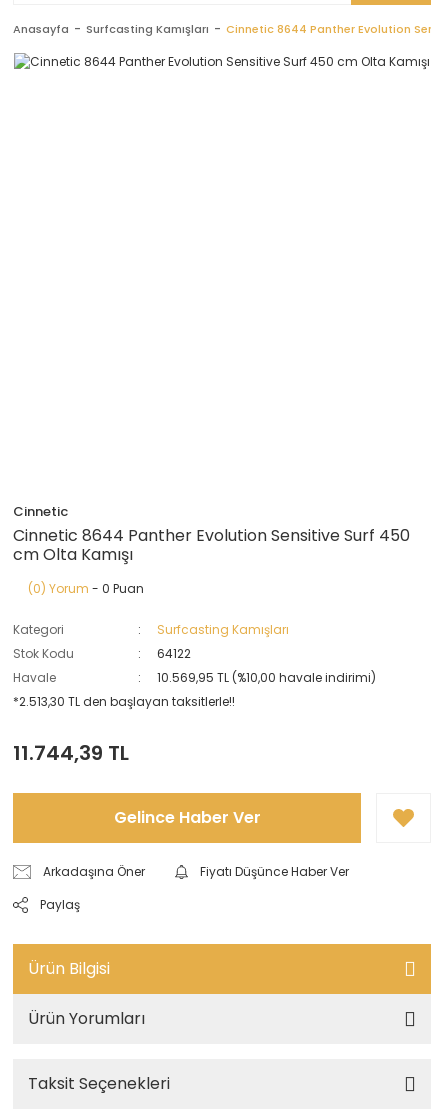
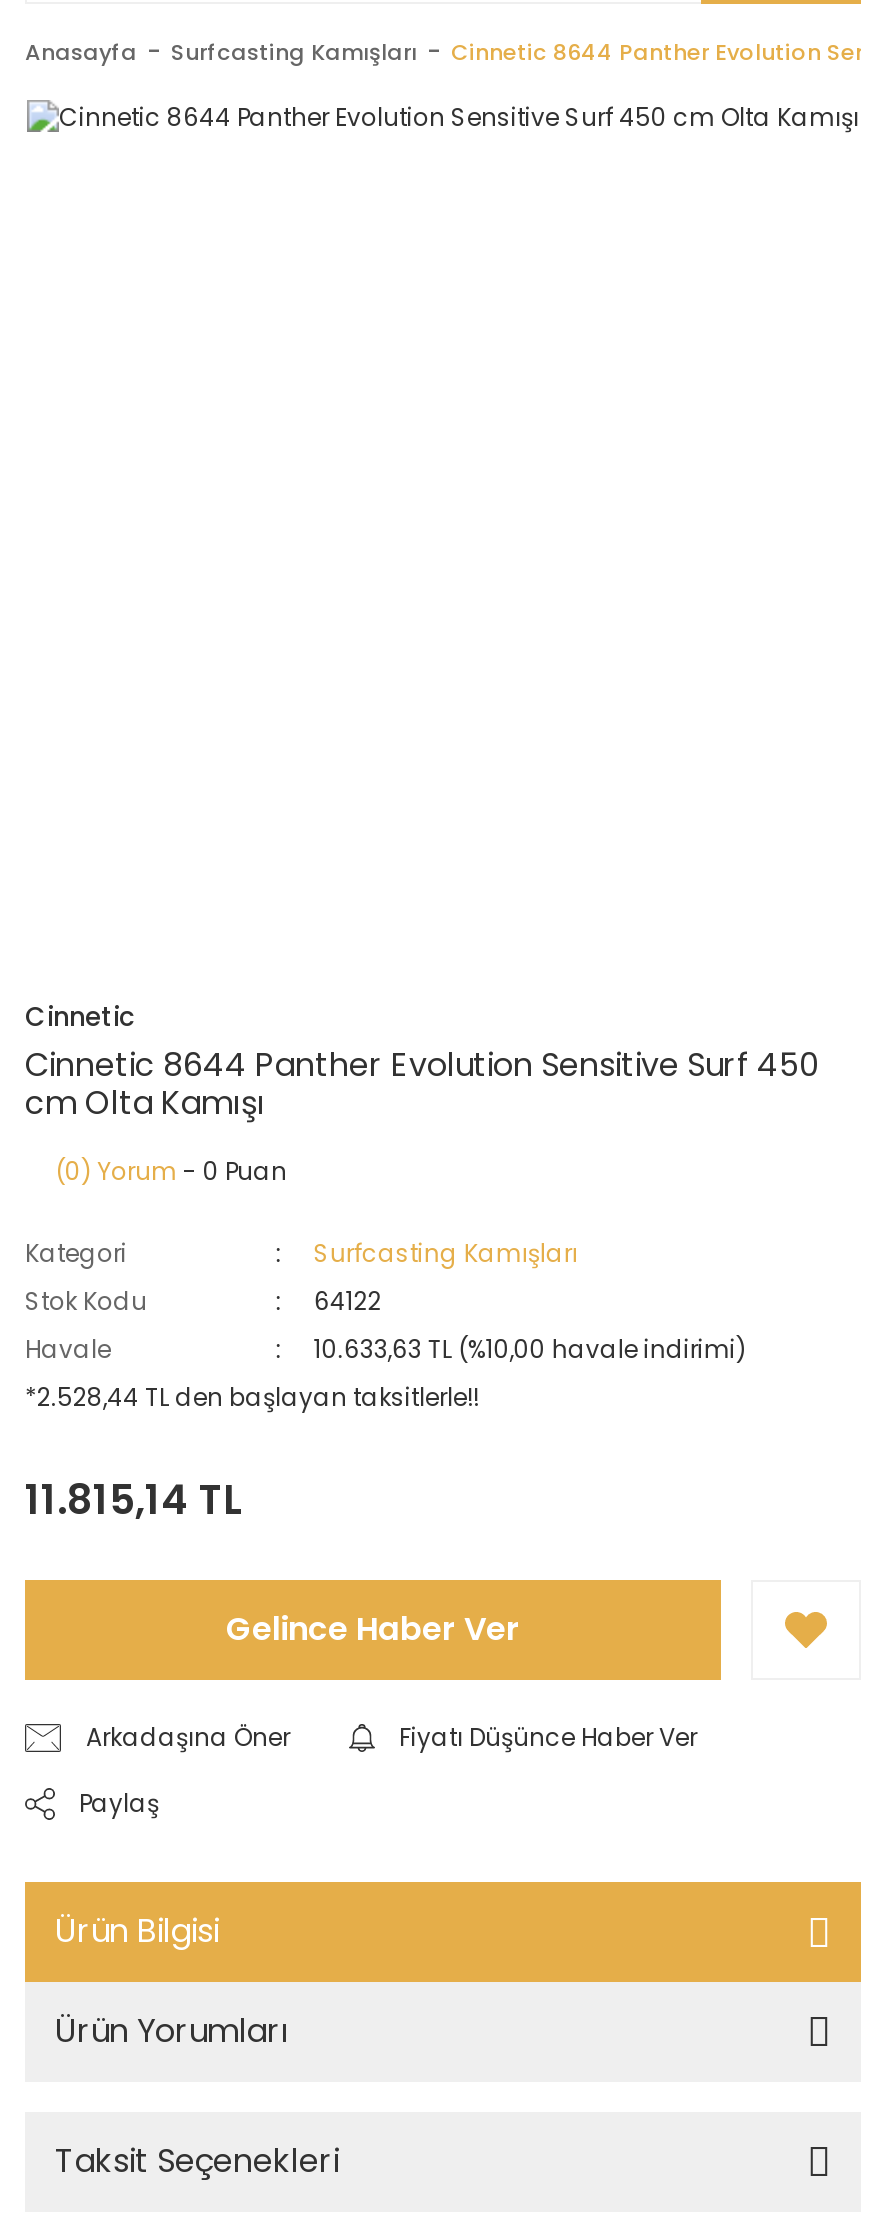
- 10.569,95 TL (%10,00 havale indirimi)
+ 10.633,63 TL (%10,00 havale indirimi)

- *2.513,30 TL den başlayan taksitlerle!!
+ *2.528,44 TL den başlayan taksitlerle!!

- 11.744,39 TL
+ 11.815,14 TL
